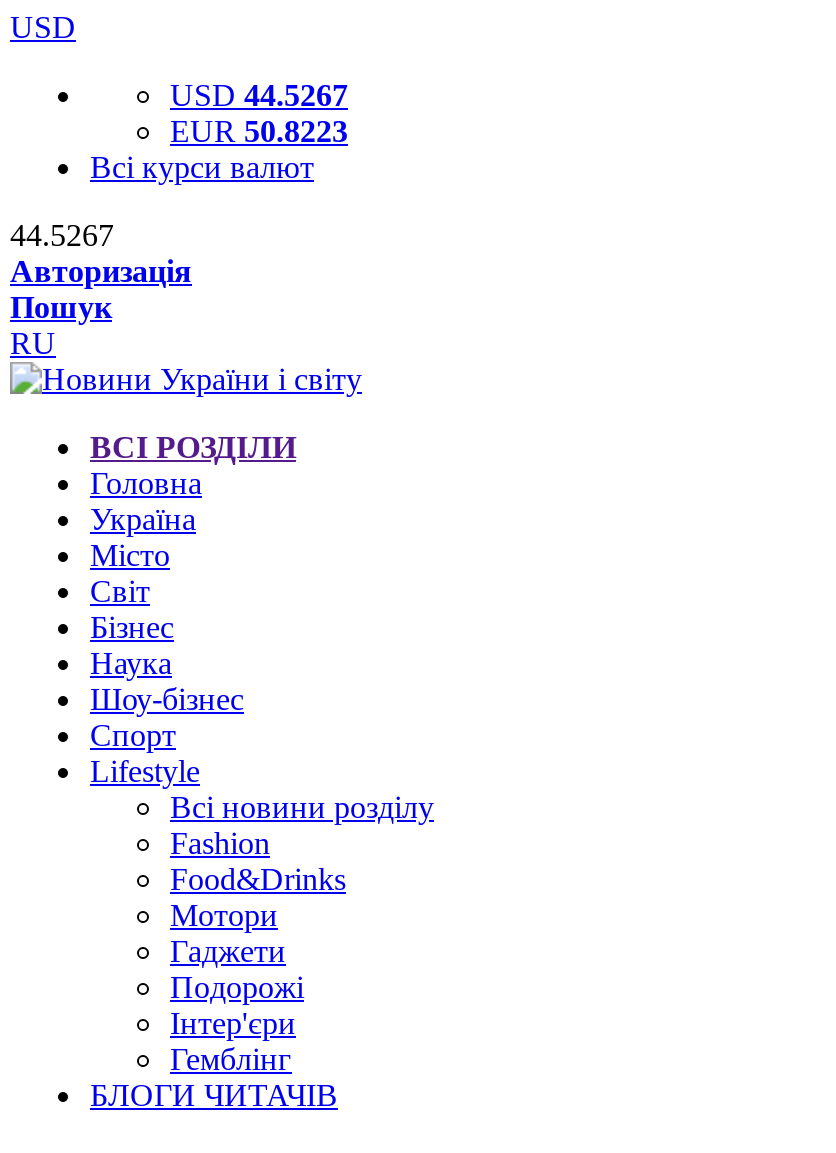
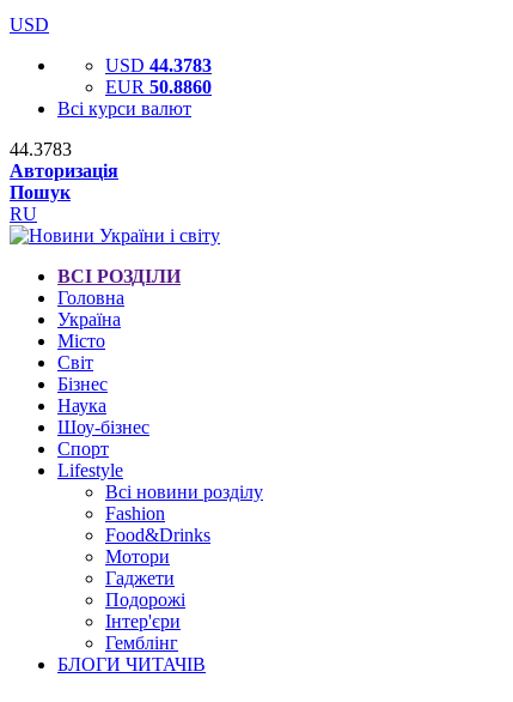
- USD 44.5267
+ USD 44.3783

- EUR 50.8223
+ EUR 50.8860

- 44.5267
+ 44.3783
